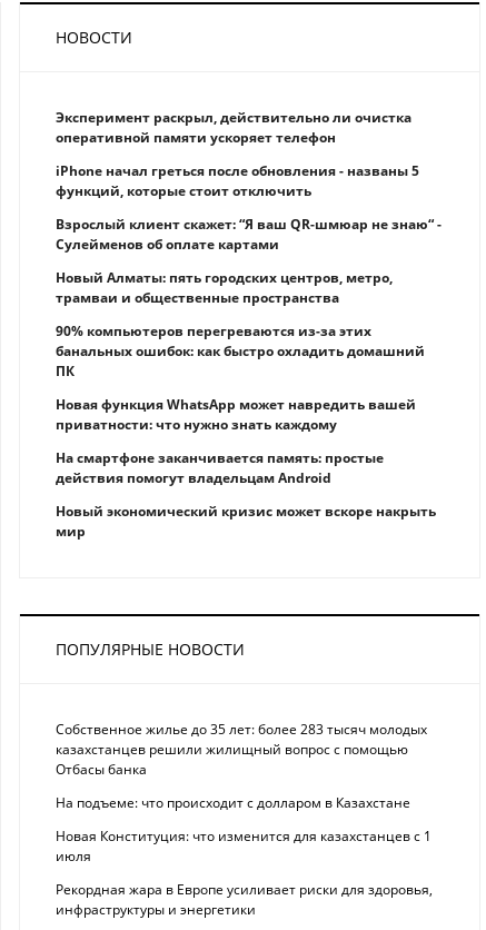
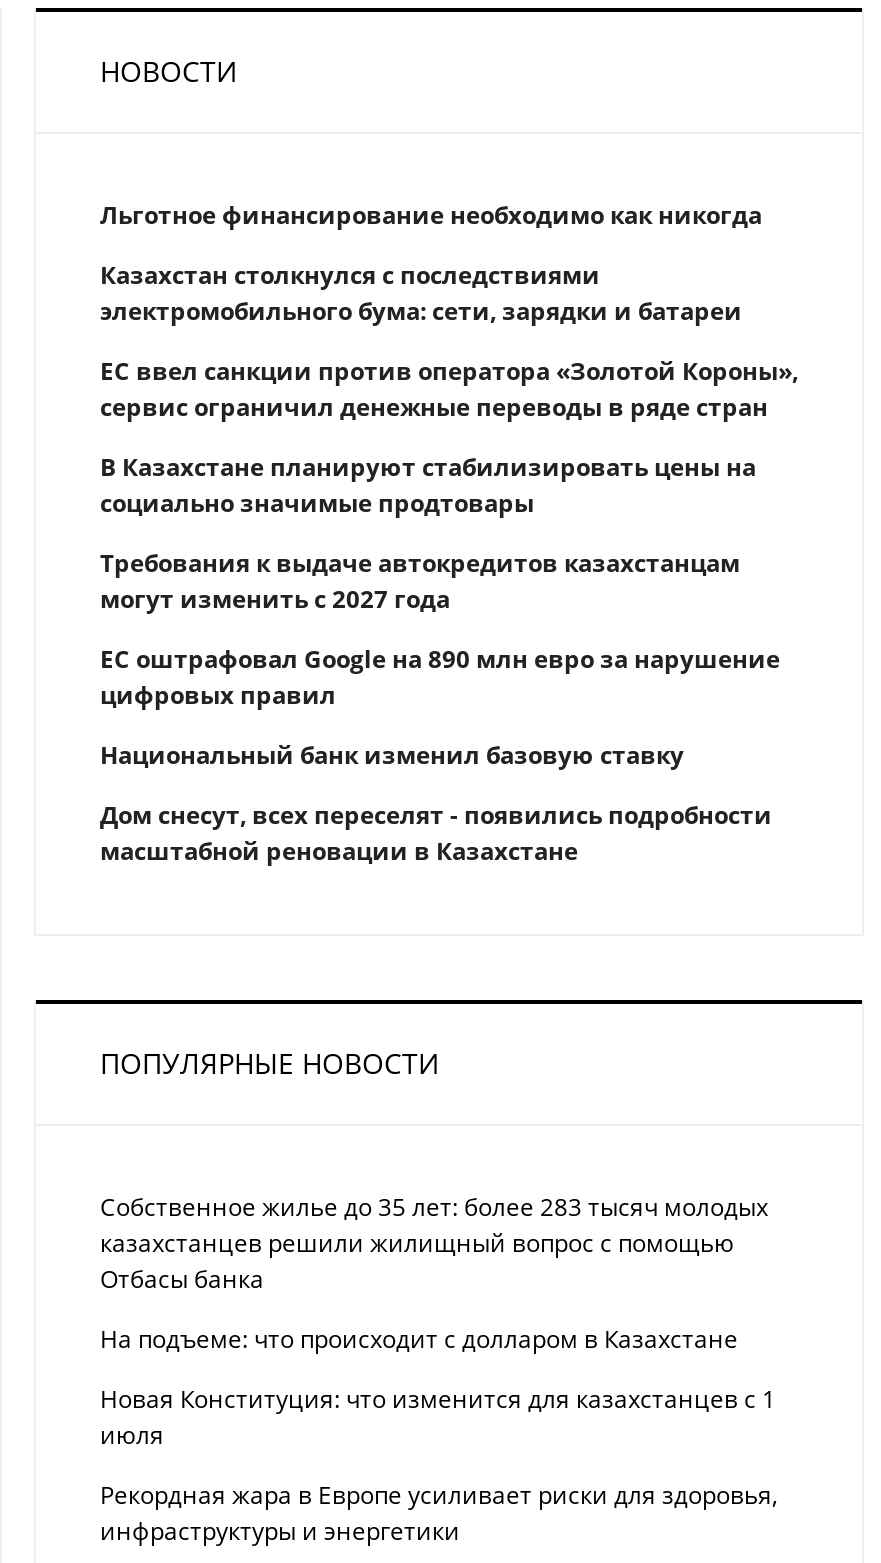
- Эксперимент раскрыл, действительно ли очистка
- оперативной памяти ускоряет телефон
+ Льготное финансирование необходимо как никогда

- iPhone начал греться после обновления - названы 5
- функций, которые стоит отключить
+ Казахстан столкнулся с последствиями
+ электромобильного бума: сети, зарядки и батареи

- Взрослый клиент скажет: “Я ваш QR-шмюар не знаю“ -
- Сулейменов об оплате картами
+ ЕС ввел санкции против оператора «Золотой Короны»,
+ сервис ограничил денежные переводы в ряде стран

- Новый Алматы: пять городских центров, метро,
- трамваи и общественные пространства
+ В Казахстане планируют стабилизировать цены на
+ социально значимые продтовары

- 90% компьютеров перегреваются из-за этих
- банальных ошибок: как быстро охладить домашний
- ПК
+ Требования к выдаче автокредитов казахстанцам
+ могут изменить с 2027 года

- Новая функция WhatsApp может навредить вашей
- приватности: что нужно знать каждому
+ ЕС оштрафовал Google на 890 млн евро за нарушение
+ цифровых правил

- На смартфоне заканчивается память: простые
- действия помогут владельцам Android
+ Национальный банк изменил базовую ставку

- Новый экономический кризис может вскоре накрыть
- мир
+ Дом снесут, всех переселят - появились подробности
+ масштабной реновации в Казахстане
